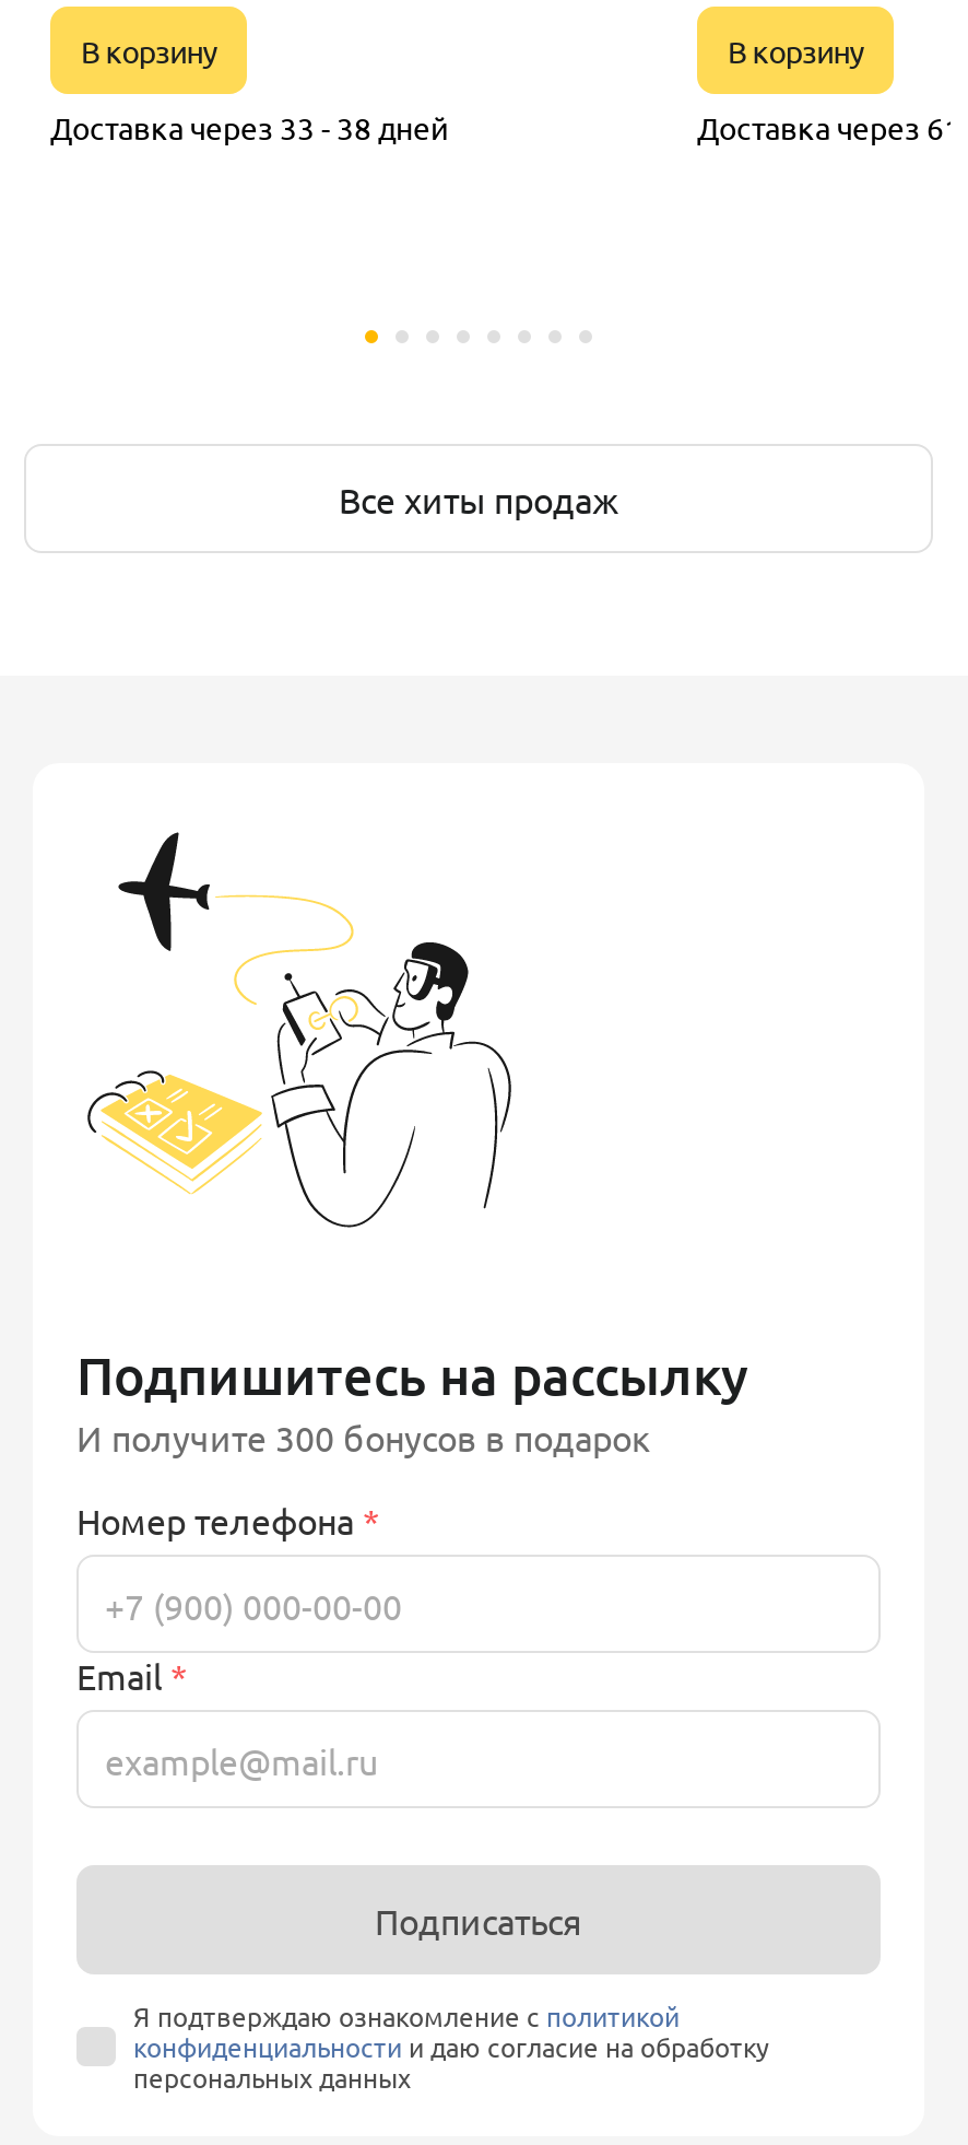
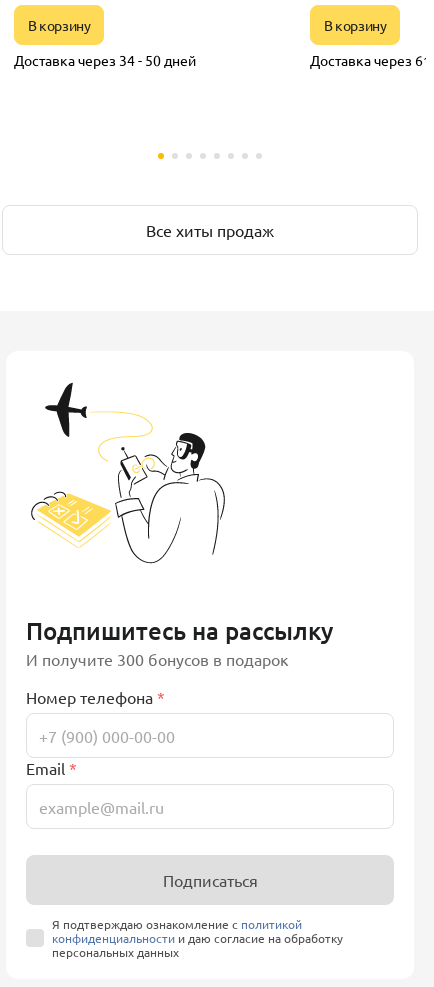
- Доставка через 33 - 38 дней
+ Доставка через 34 - 50 дней
